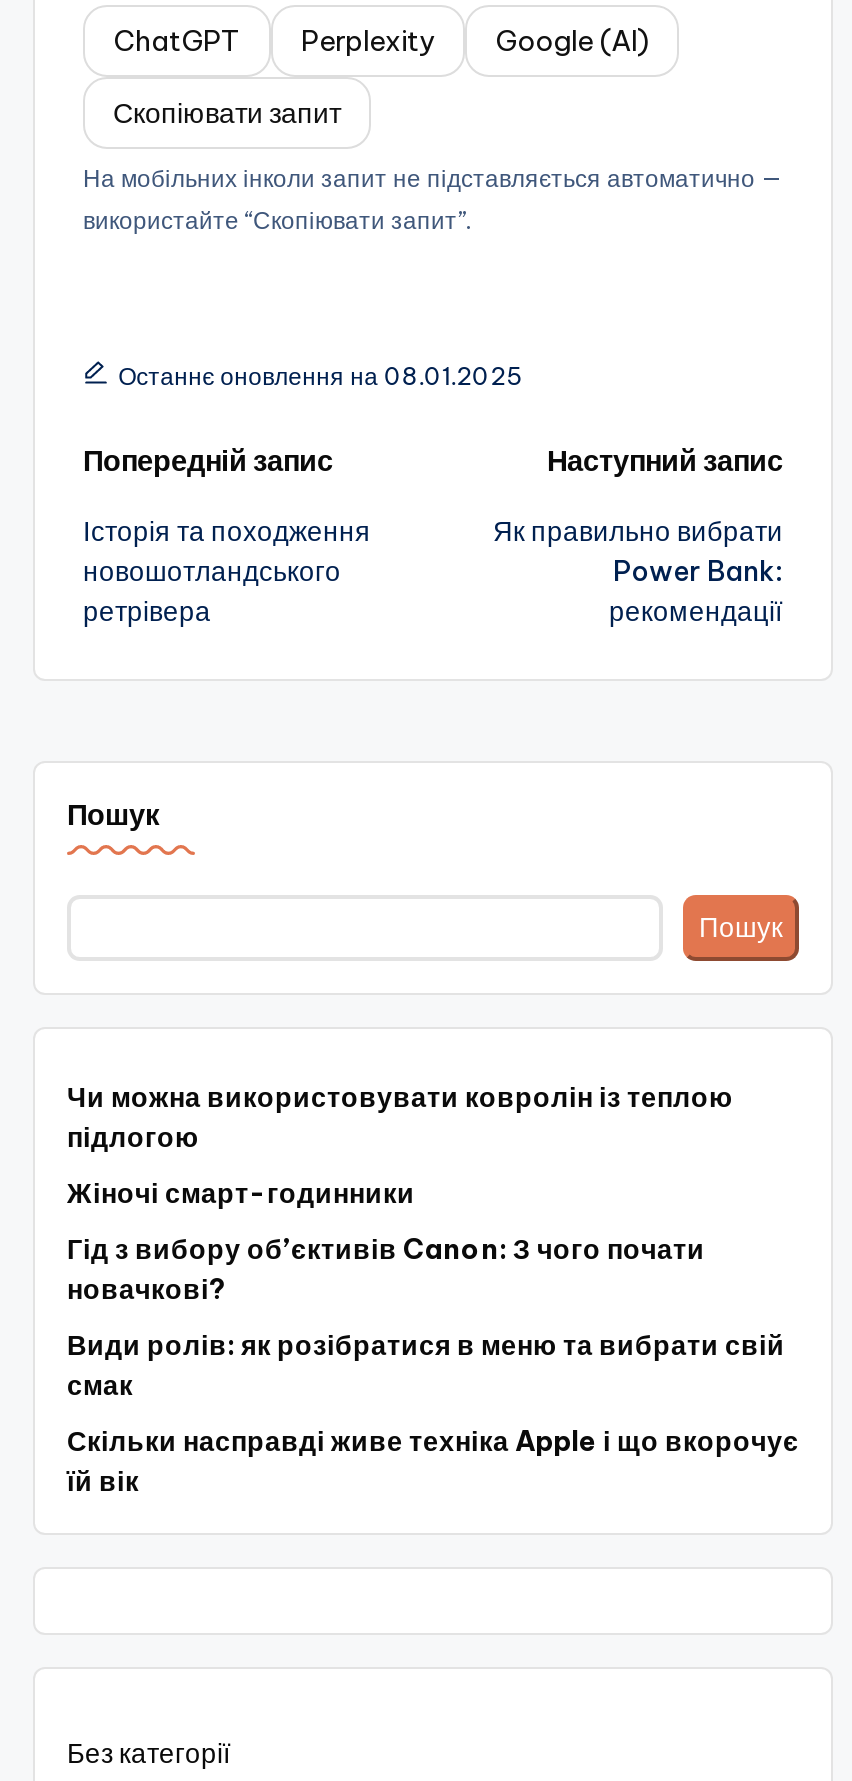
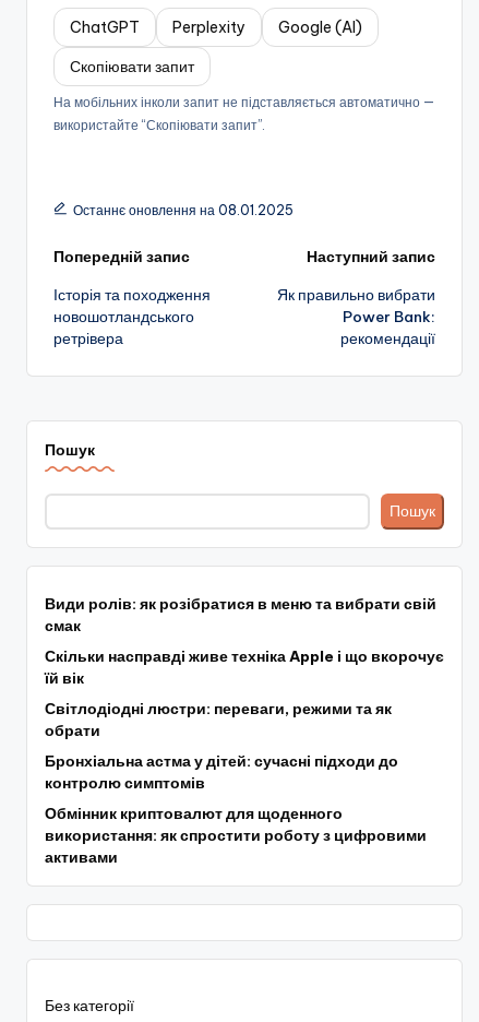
- Чи можна використовувати ковролін із теплою
- підлогою
- Жіночі смарт-годинники
- Гід з вибору об’єктивів Canon: З чого почати
- новачкові?

moved up: Види ролів: як розібратися в меню та вибрати свій | смак | Скільки насправді живе техніка Apple і що вкорочує | їй вік

+ Світлодіодні люстри: переваги, режими та як
+ обрати
+ Бронхіальна астма у дітей: сучасні підходи до
+ контролю симптомів
+ Обмінник криптовалют для щоденного
+ використання: як спростити роботу з цифровими
+ активами
